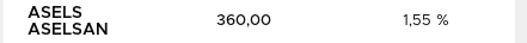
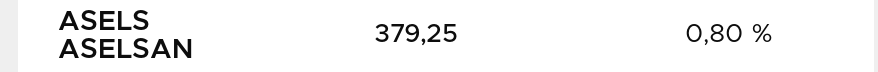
- 360,00
+ 379,25

- 1,55 %
+ 0,80 %
